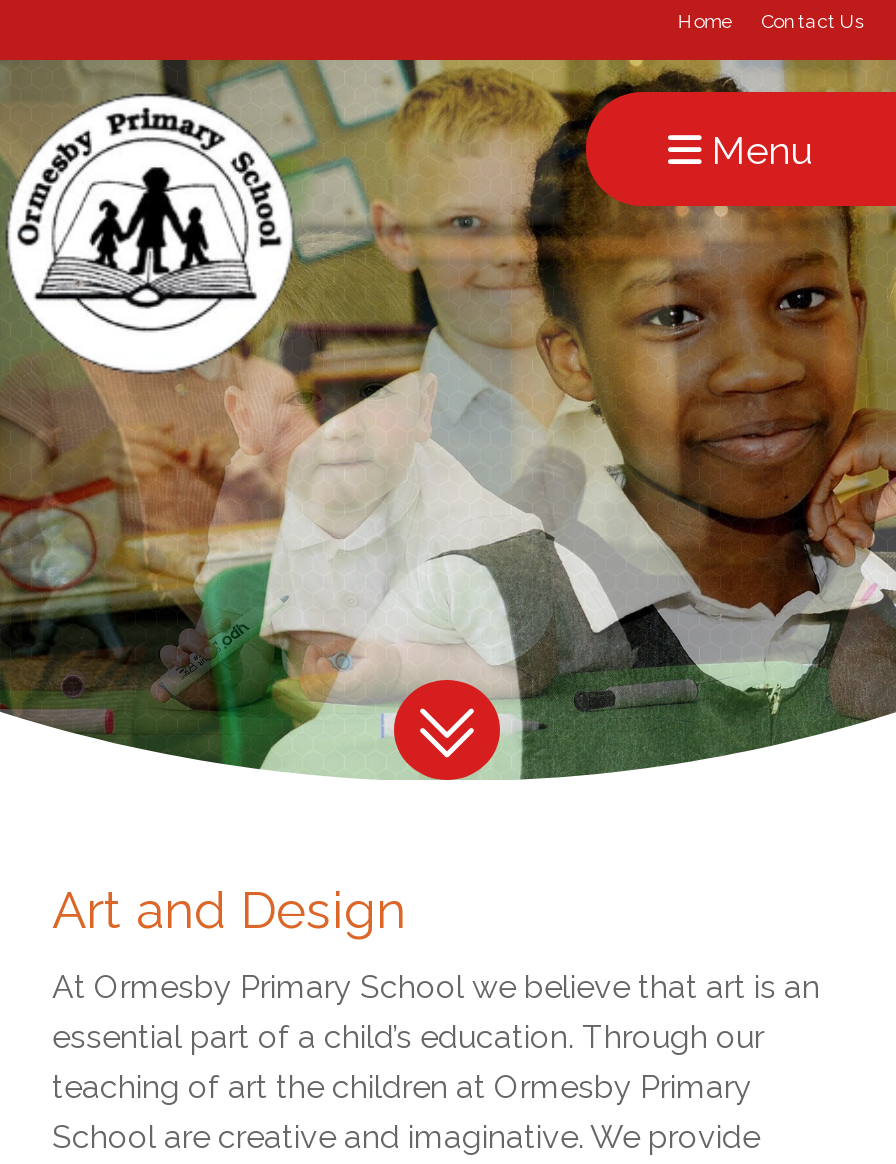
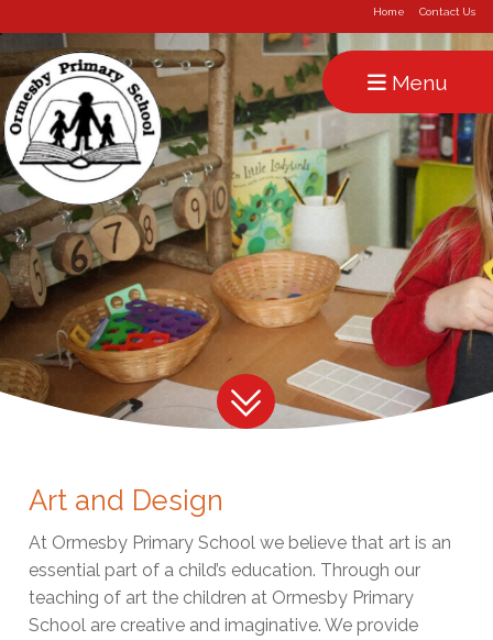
- [image]
+ [image]
